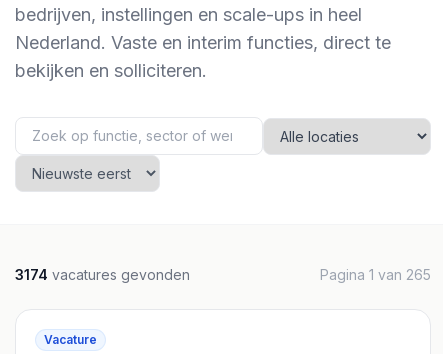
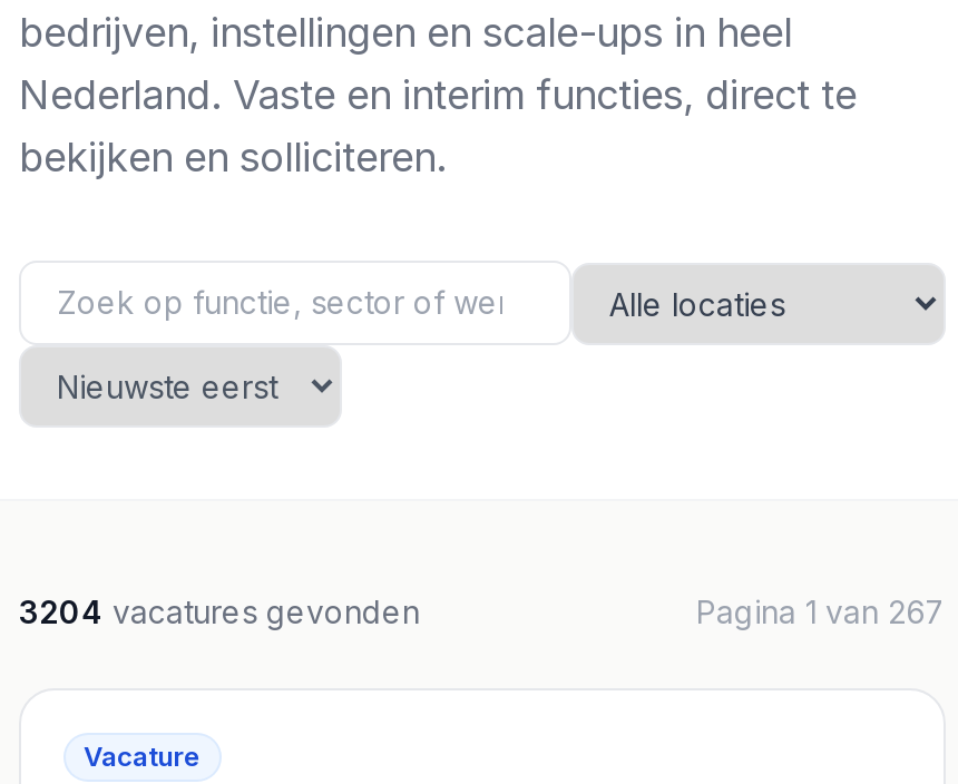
- 3174 vacatures gevonden
+ 3204 vacatures gevonden

- Pagina 1 van 265
+ Pagina 1 van 267
